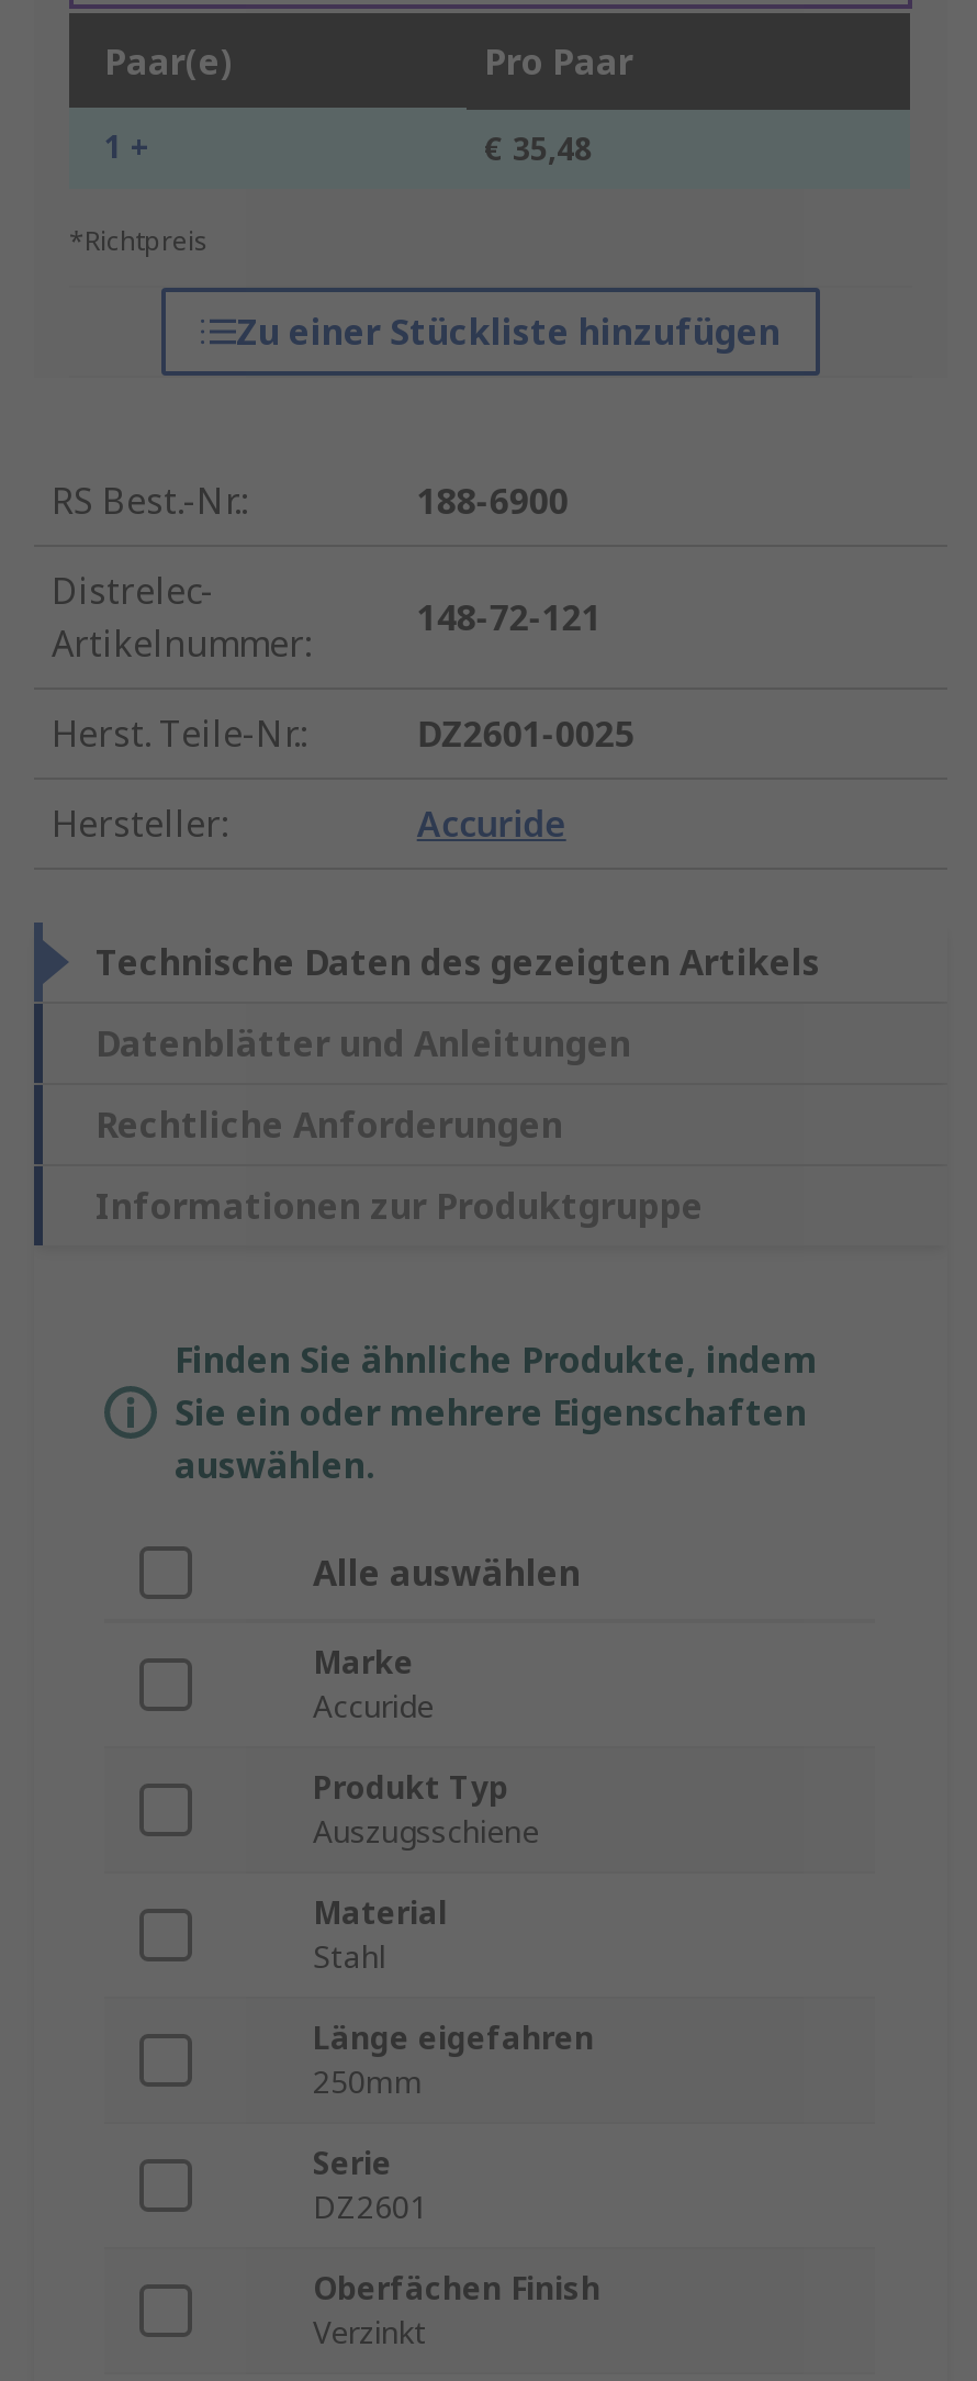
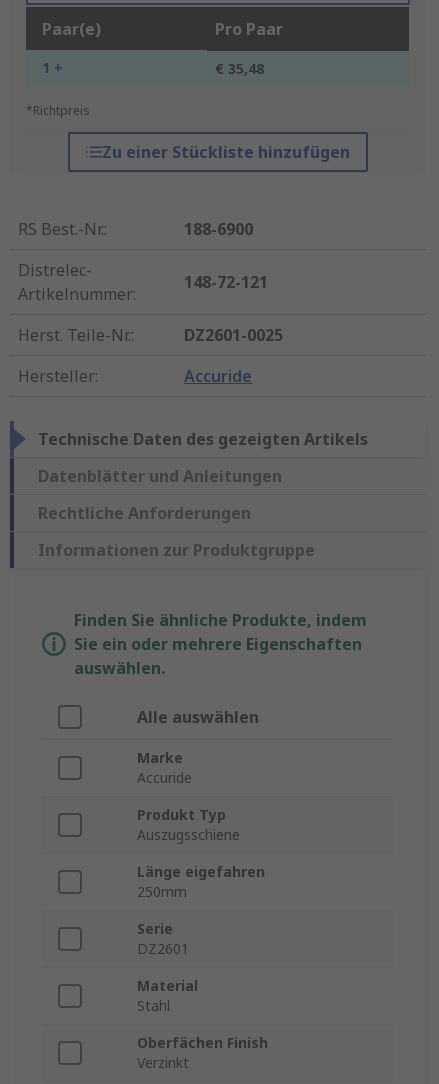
moved down: Material | Stahl

moved up: Länge eigefahren | 250mm | Serie | DZ2601
